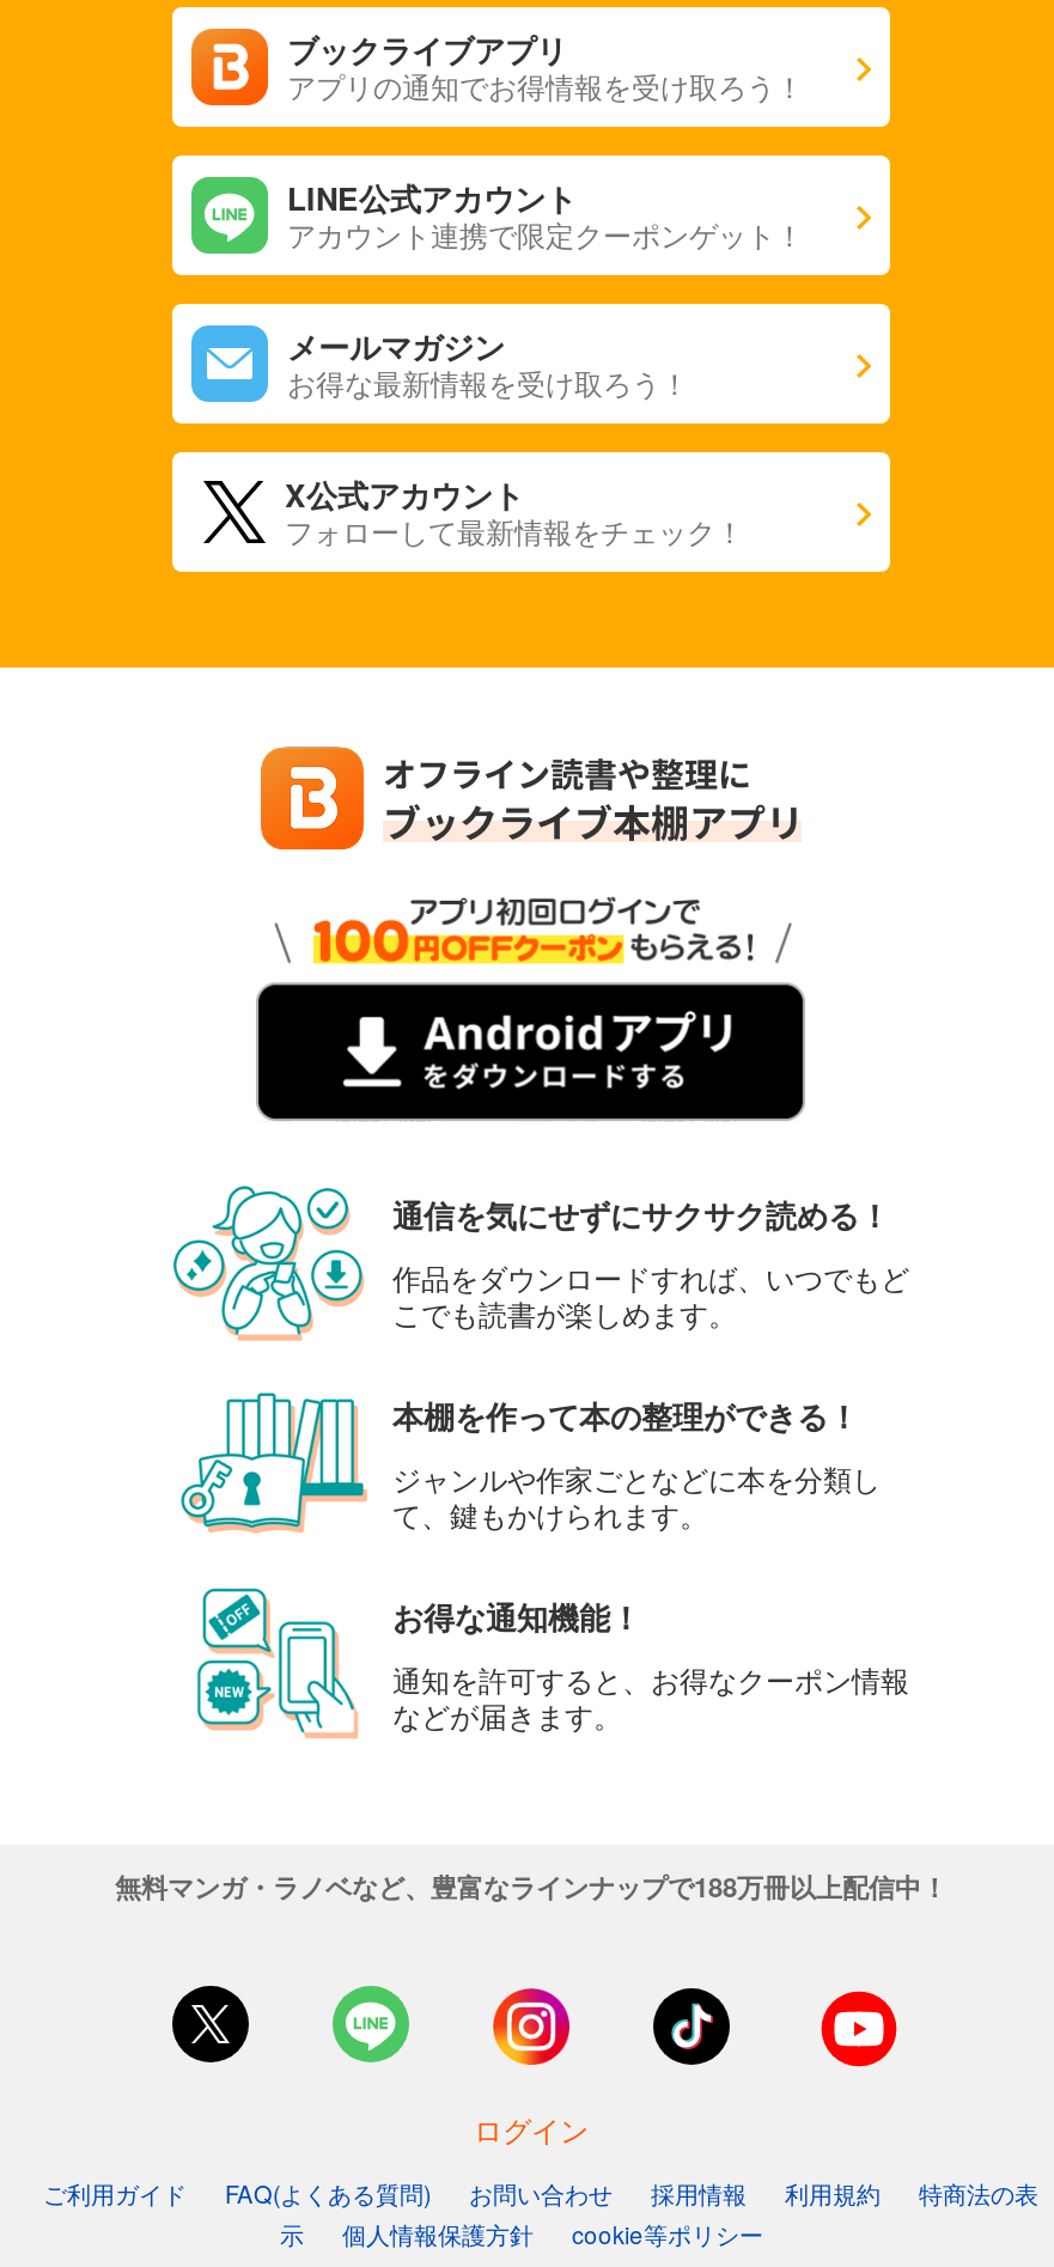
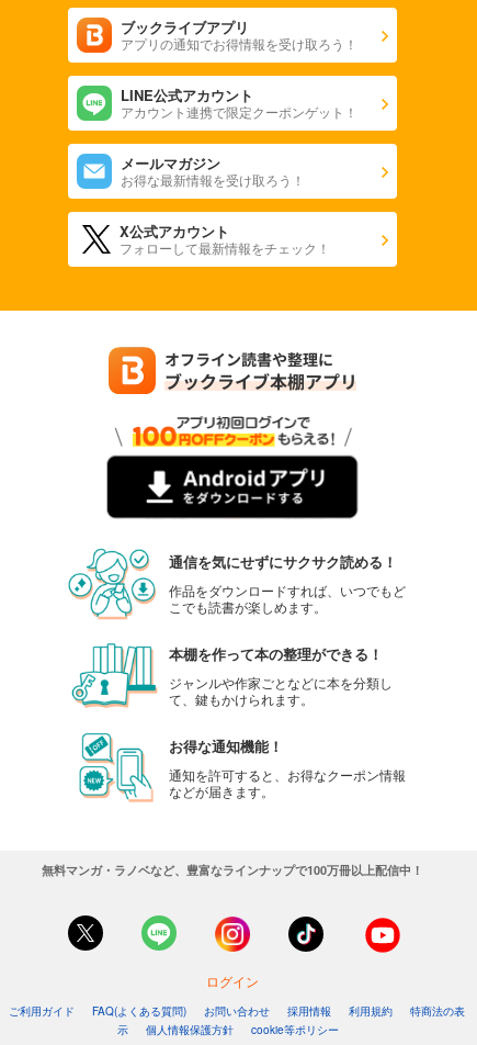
- 無料マンガ・ラノベなど、豊富なラインナップで188万冊以上配信中！
+ 無料マンガ・ラノベなど、豊富なラインナップで100万冊以上配信中！
